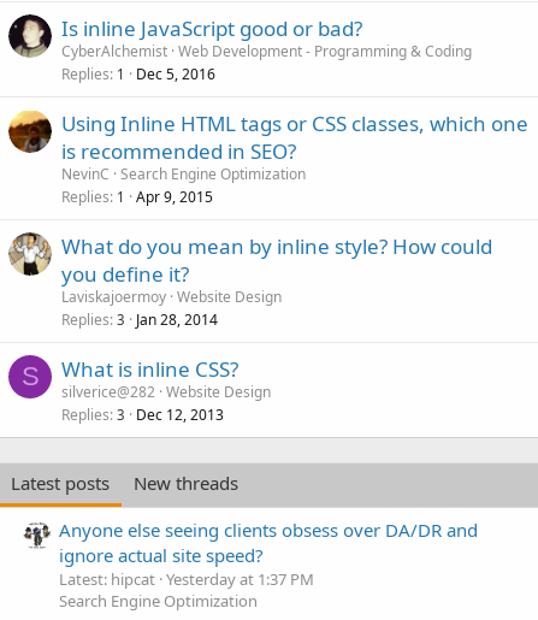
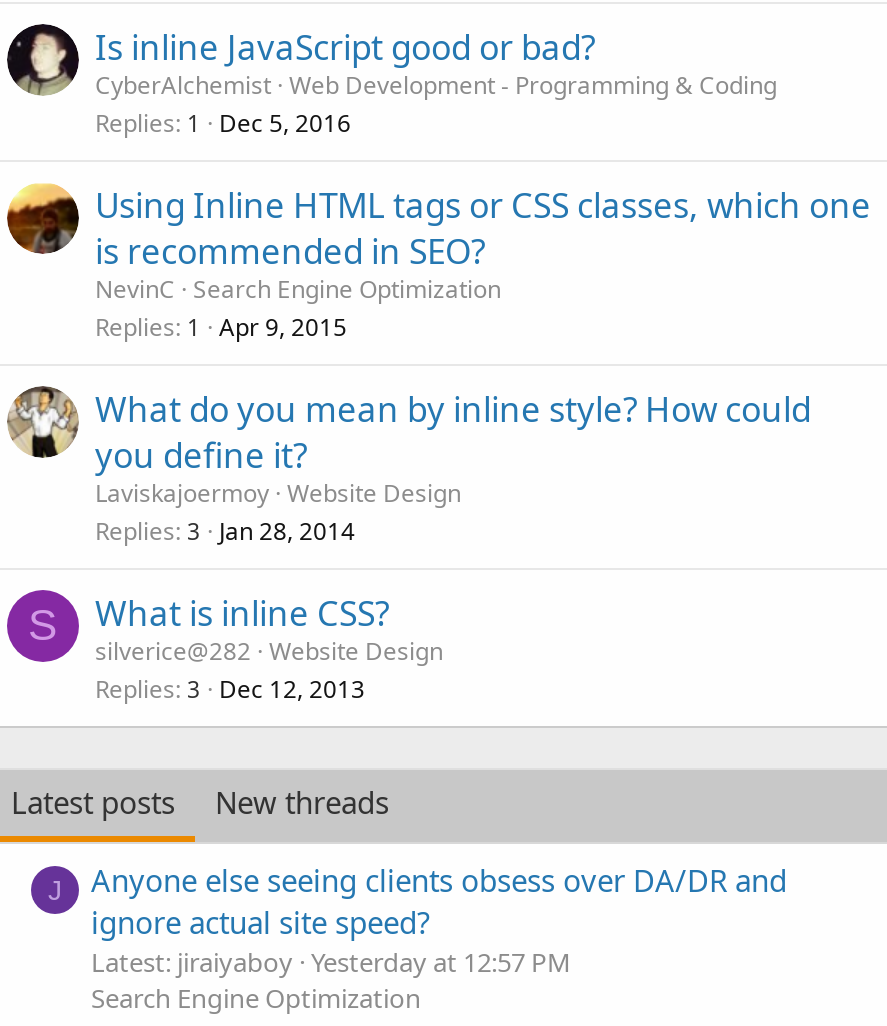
+ J

- Latest: hipcat Yesterday at 1:37 PM
+ Latest: jiraiyaboy Yesterday at 12:57 PM
